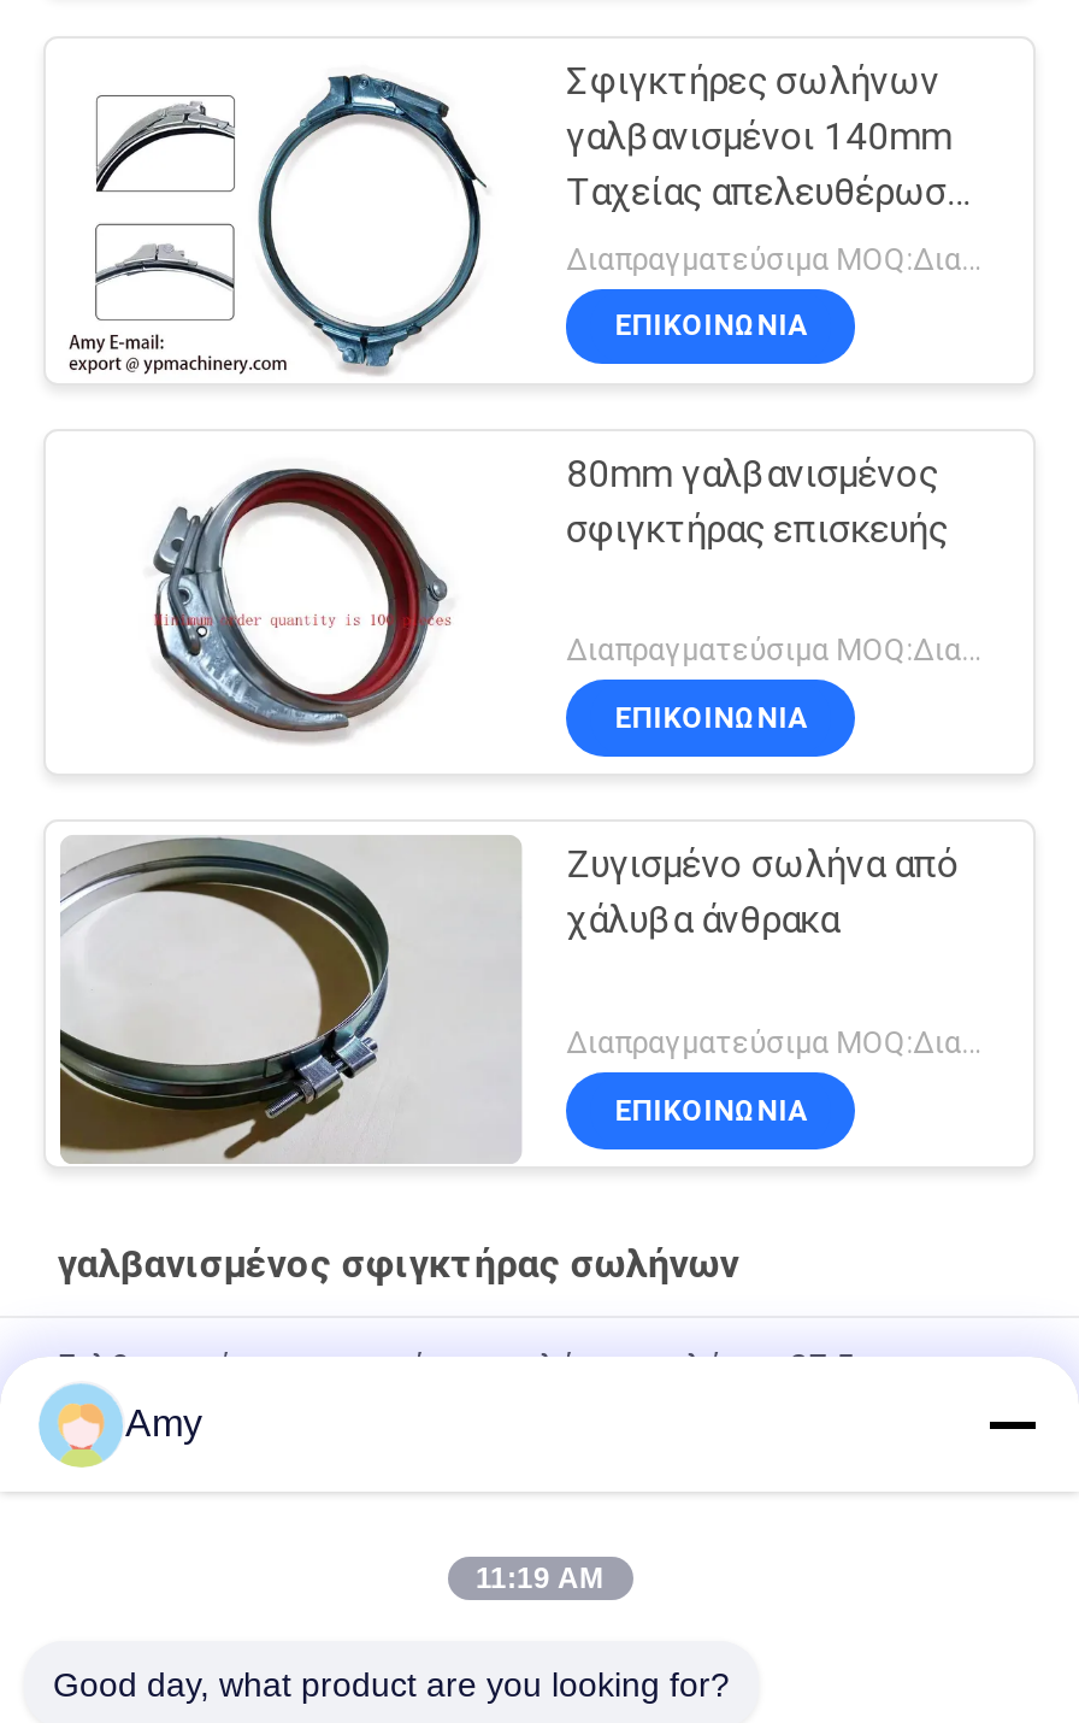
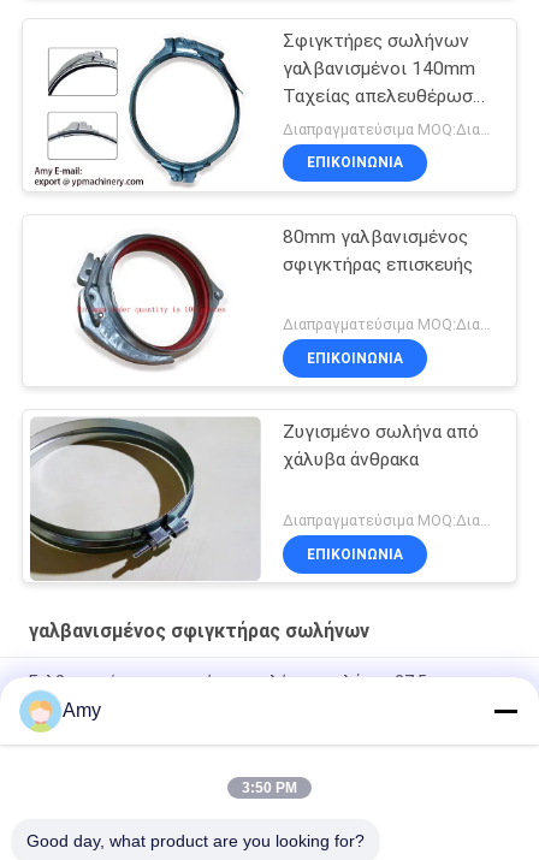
- 11:19 AM
+ 3:50 PM
